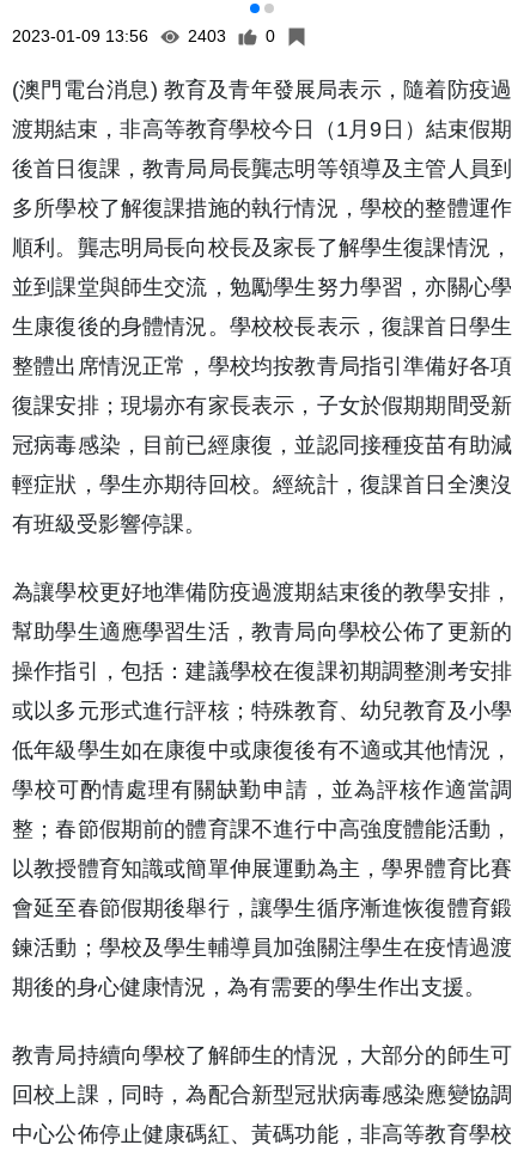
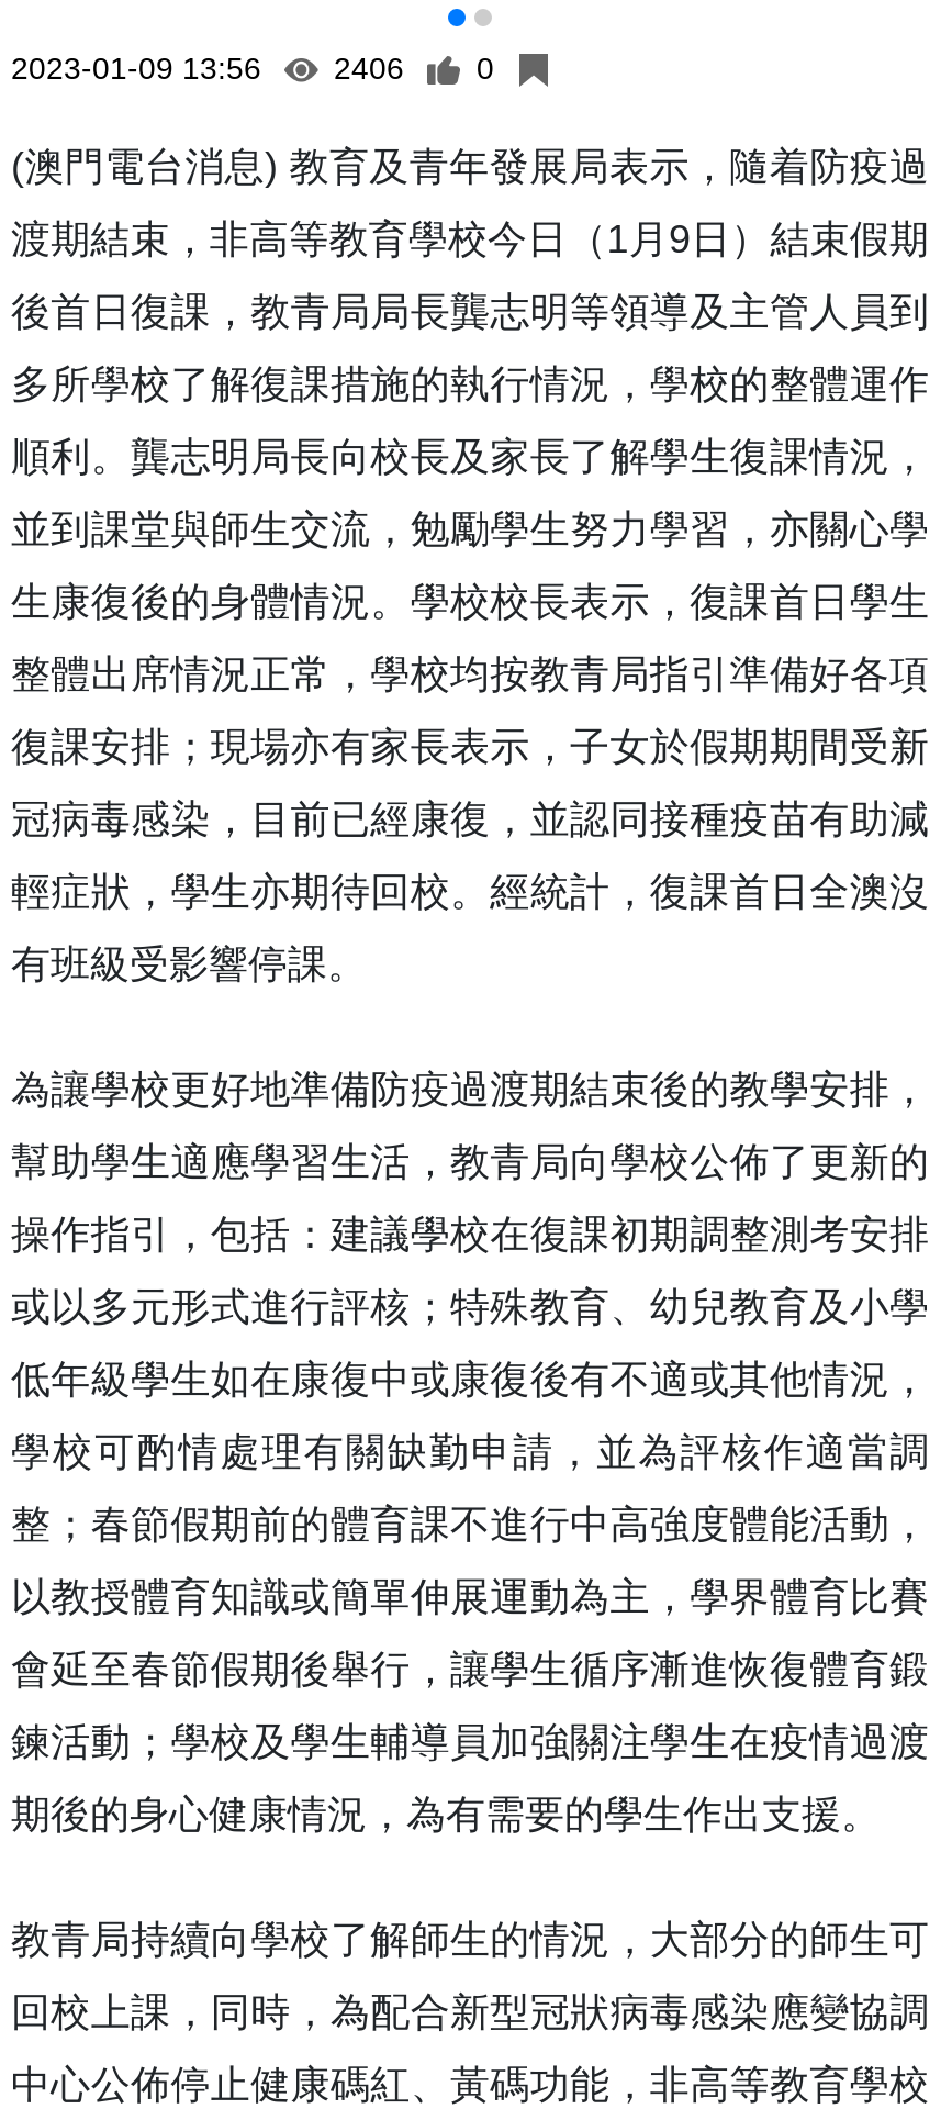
- 2403
+ 2406
